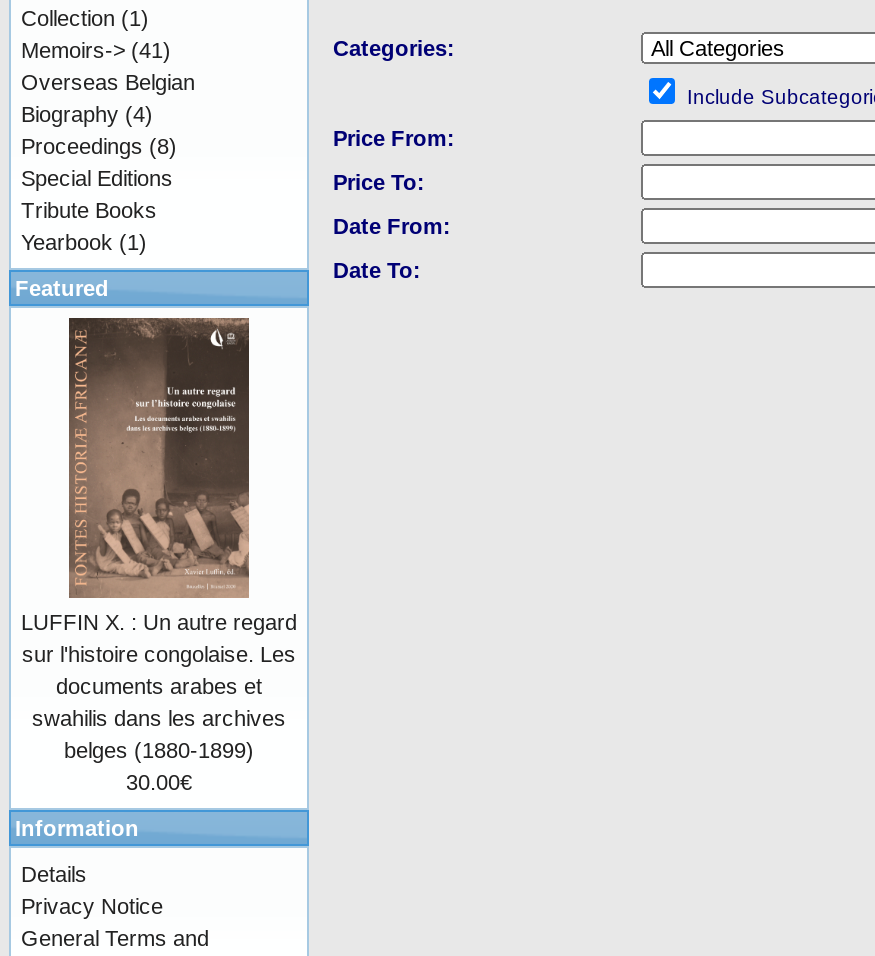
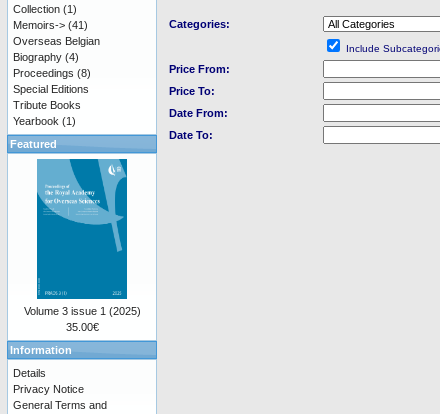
- [image]
+ [image]

- LUFFIN X. : Un autre regard
- sur l'histoire congolaise. Les
- documents arabes et
- swahilis dans les archives
- belges (1880-1899)
- 30.00€
+ Volume 3 issue 1 (2025)
+ 35.00€
